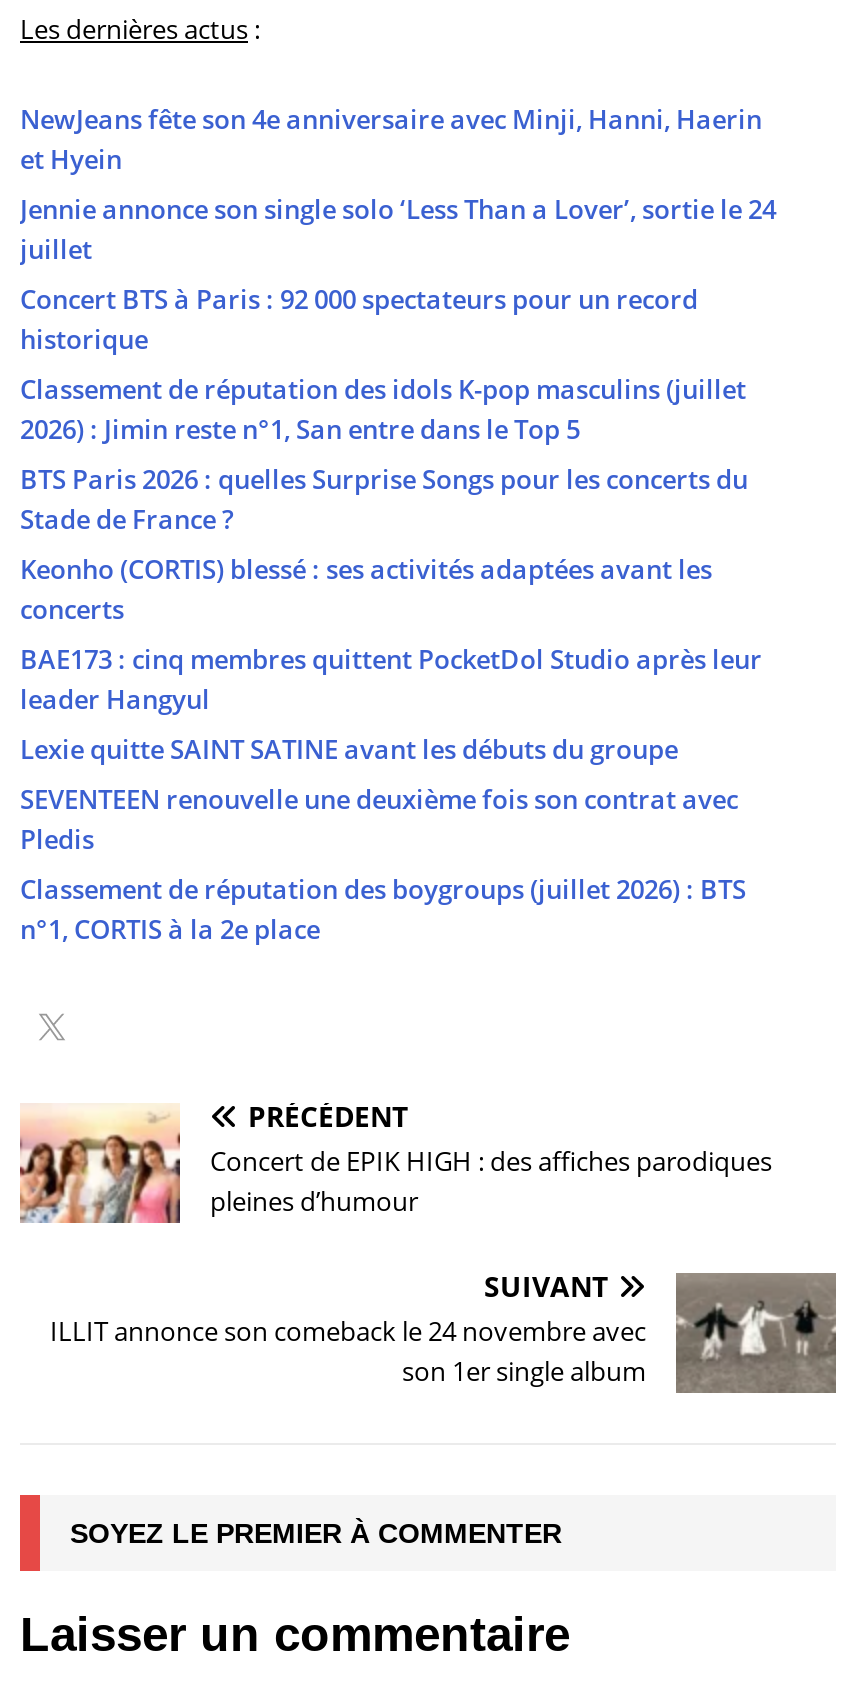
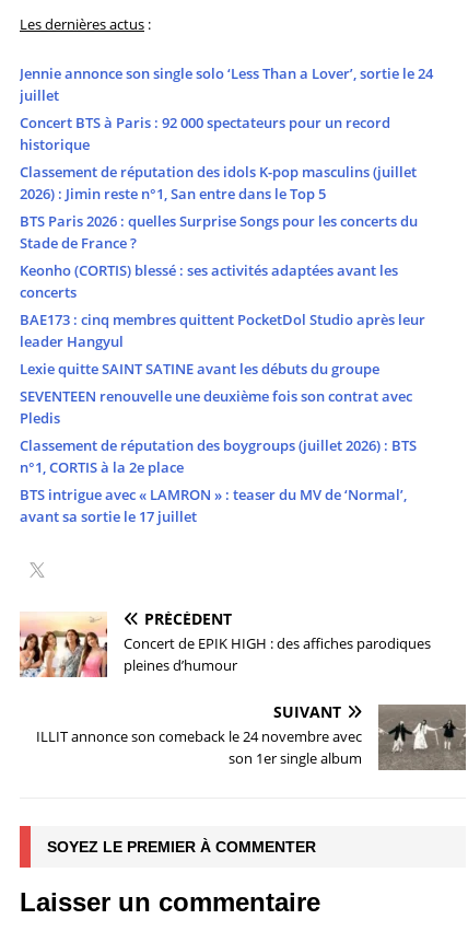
- NewJeans fête son 4e anniversaire avec Minji, Hanni, Haerin
- et Hyein

moved up: Jennie annonce son single solo ‘Less Than a Lover’, sortie le 24 | juillet | Concert BTS à Paris : 92 000 spectateurs pour un record | ... | Classement de réputation des boygroups (juillet 2026) : BTS | n°1, CORTIS à la 2e place

+ BTS intrigue avec « LAMRON » : teaser du MV de ‘Normal’,
+ avant sa sortie le 17 juillet
